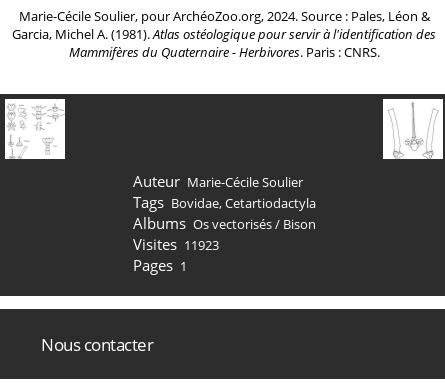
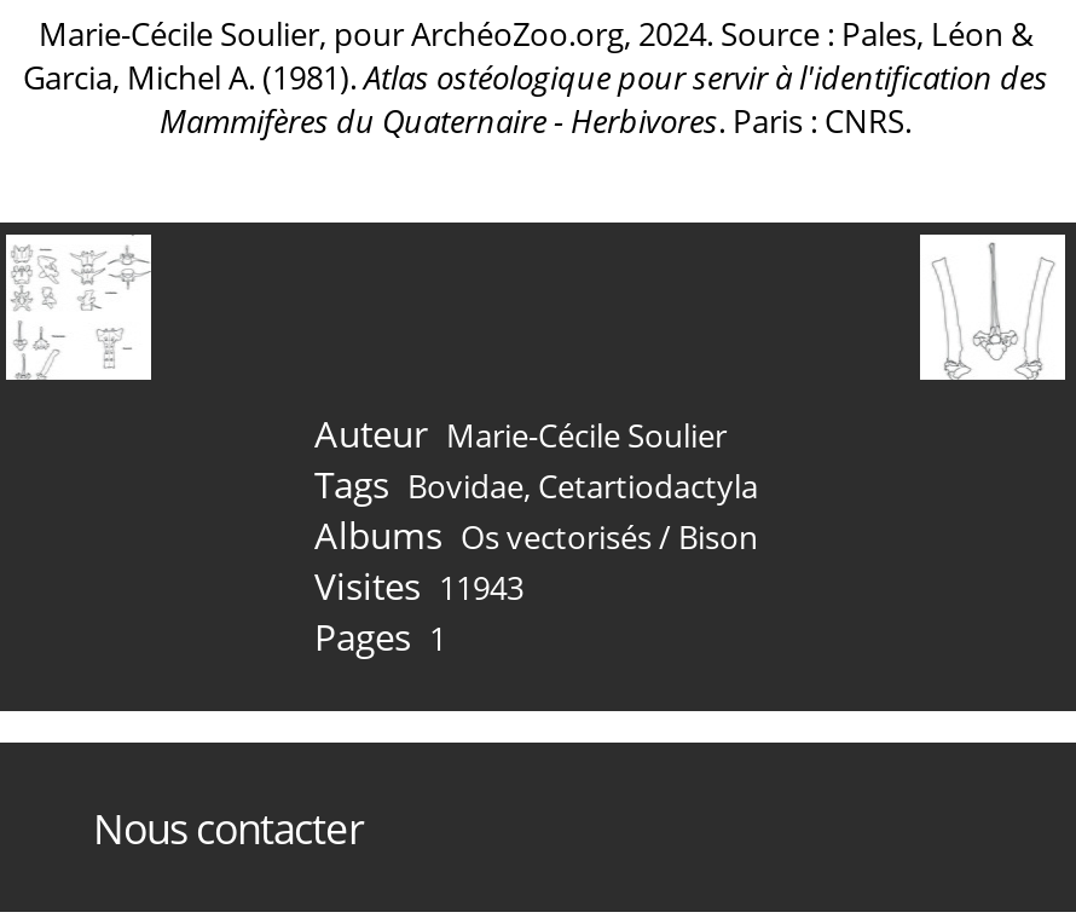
- Visites 11923
+ Visites 11943
